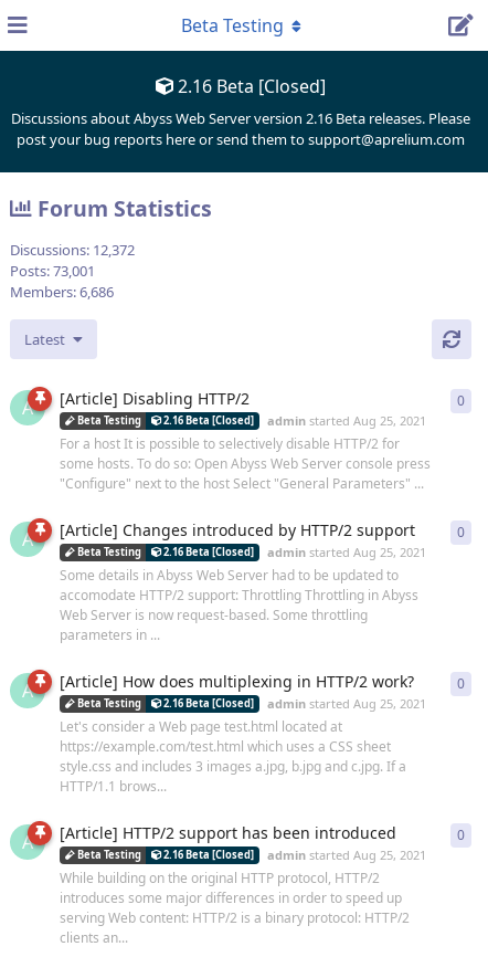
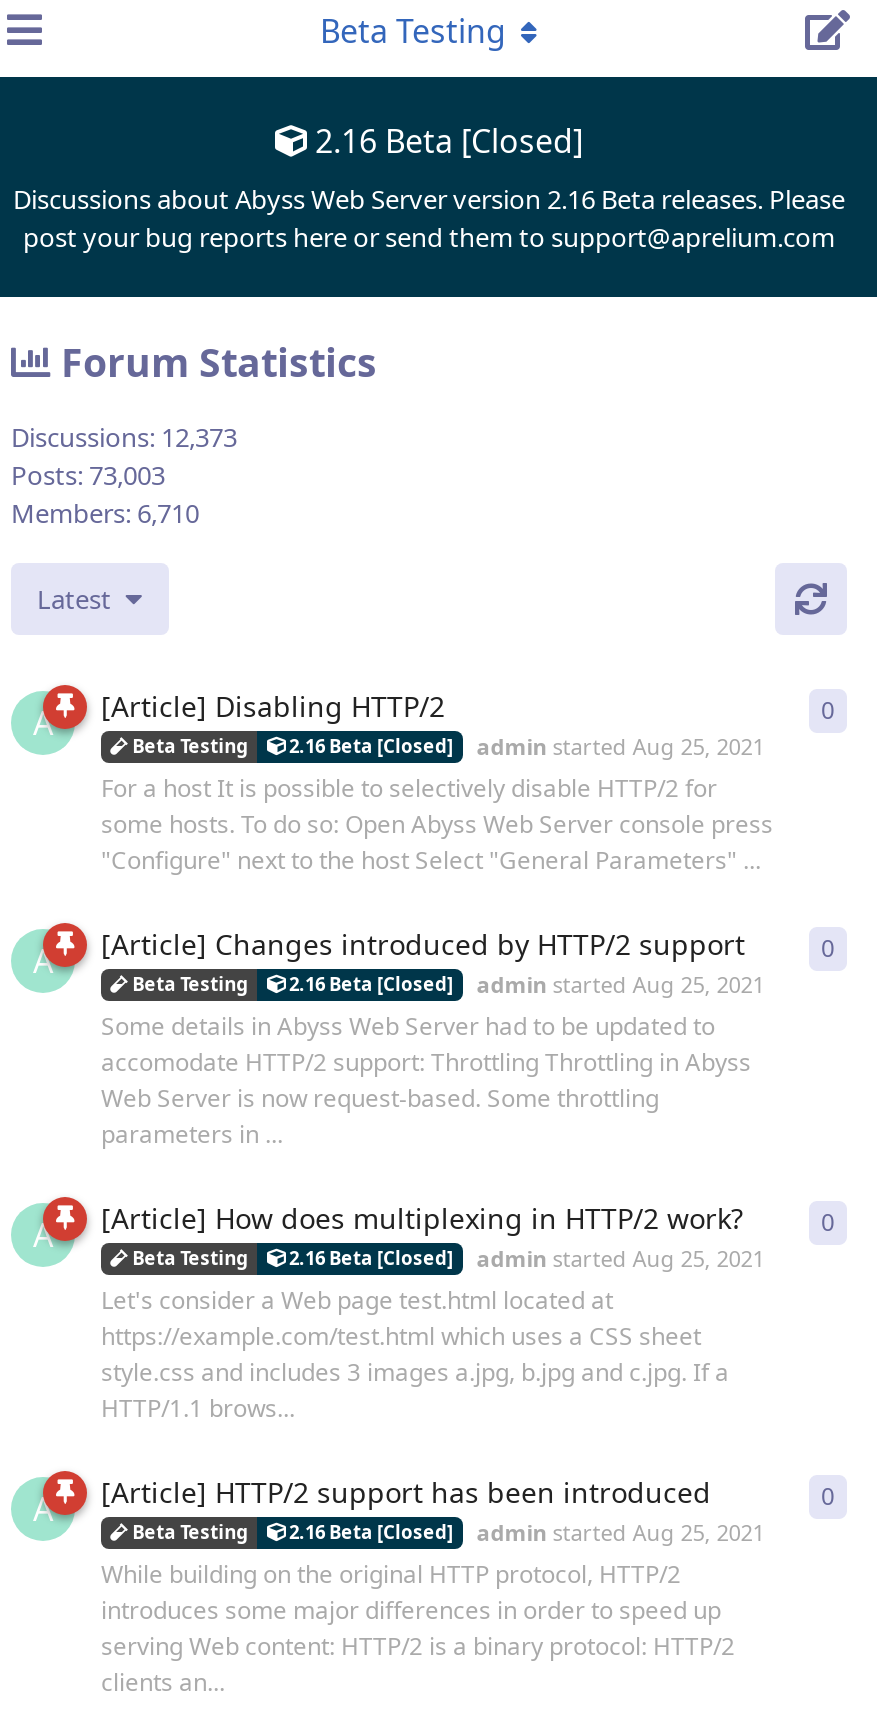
- Discussions: 12,372
+ Discussions: 12,373

- Posts: 73,001
+ Posts: 73,003

- Members: 6,686
+ Members: 6,710
